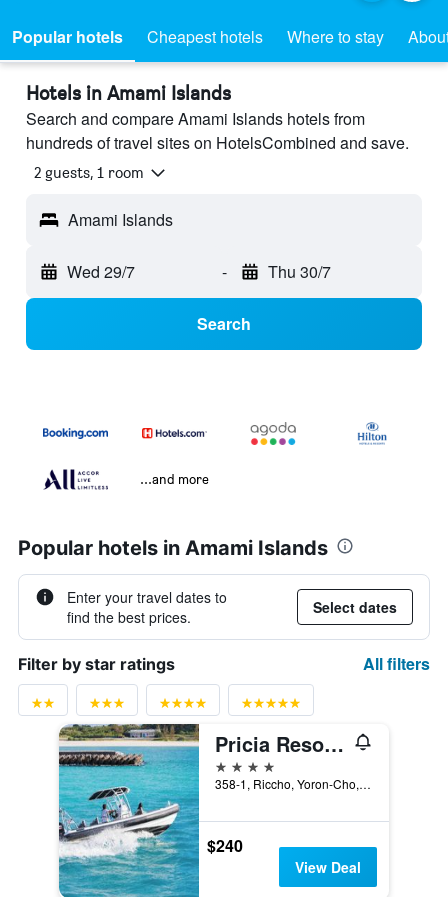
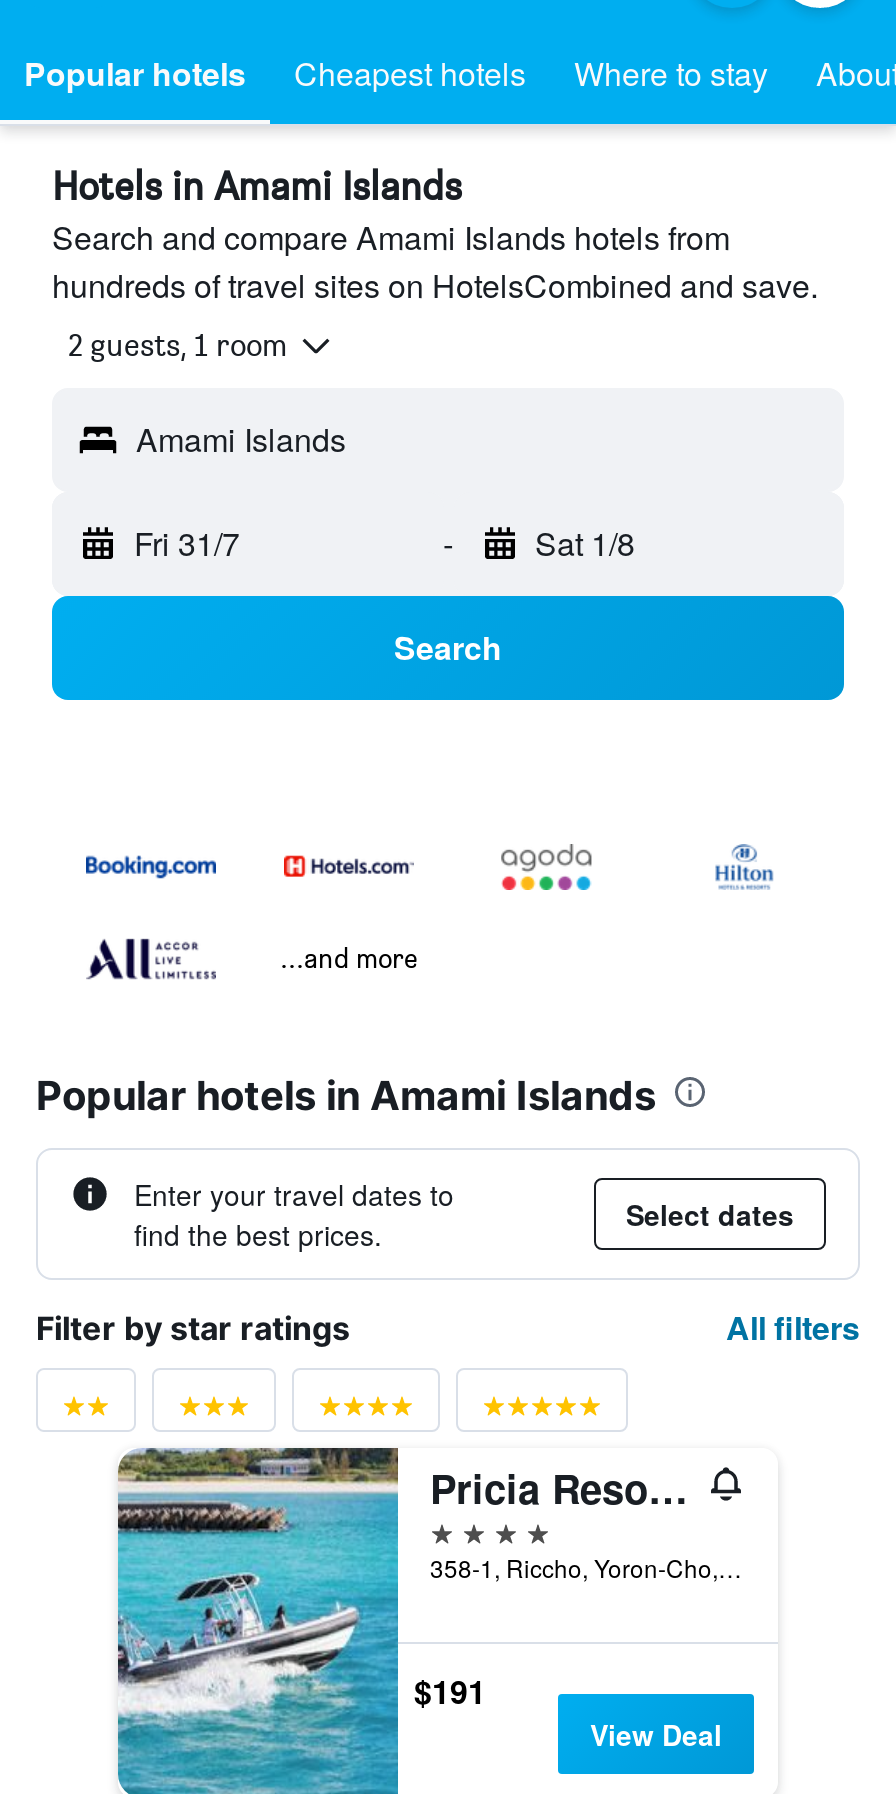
- Wed 29/7
+ Fri 31/7

- Thu 30/7
+ Sat 1/8

- $240
+ $191
